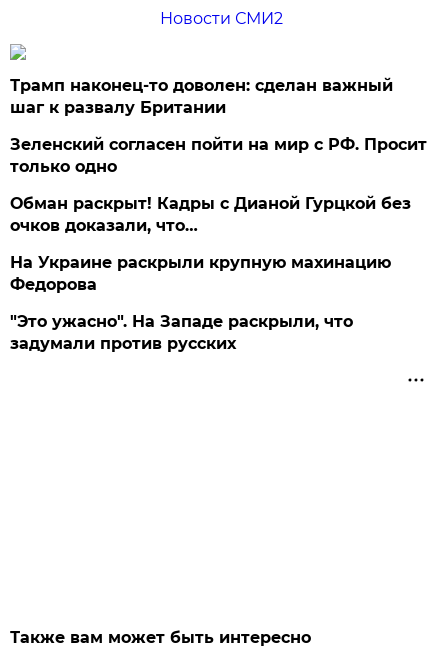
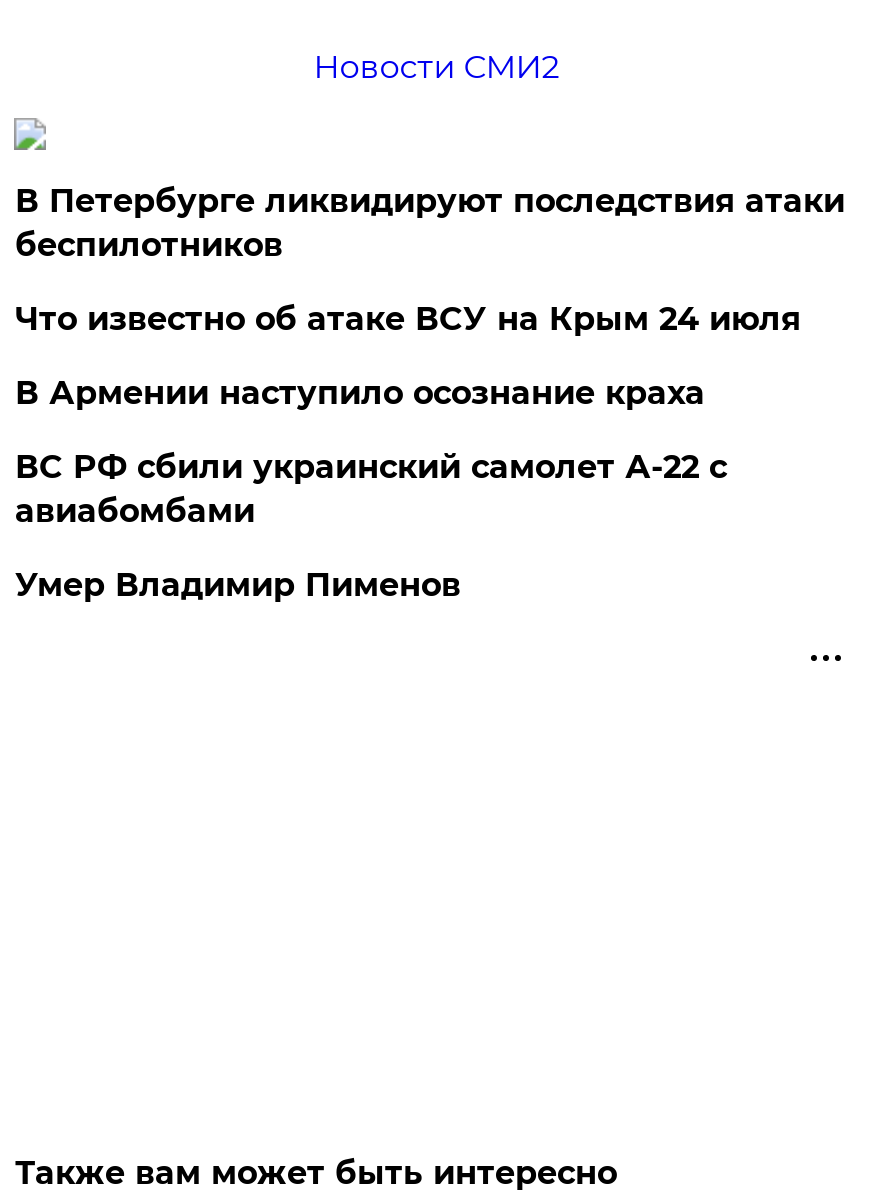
- Трамп наконец-то доволен: сделан важный
- шаг к развалу Британии
+ В Петербурге ликвидируют последствия атаки
+ беспилотников

- Зеленский согласен пойти на мир с РФ. Просит
- только одно
+ Что известно об атаке ВСУ на Крым 24 июля

- Обман раскрыт! Кадры с Дианой Гурцкой без
- очков доказали, что…
+ В Армении наступило осознание краха

- На Украине раскрыли крупную махинацию
- Федорова
+ ВС РФ сбили украинский самолет А-22 с
+ авиабомбами

- "Это ужасно". На Западе раскрыли, что
- задумали против русских
+ Умер Владимир Пименов
